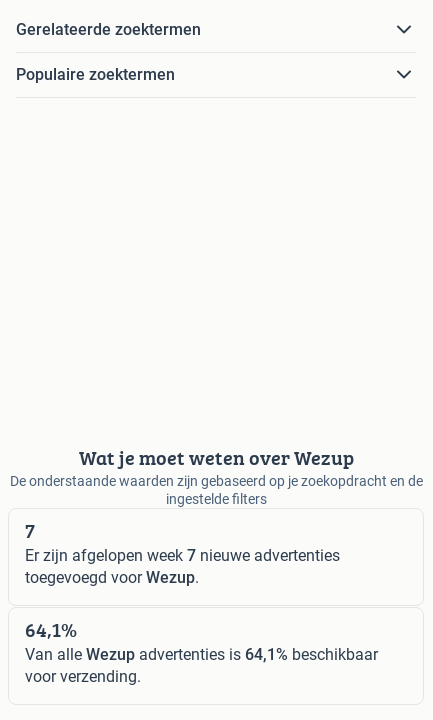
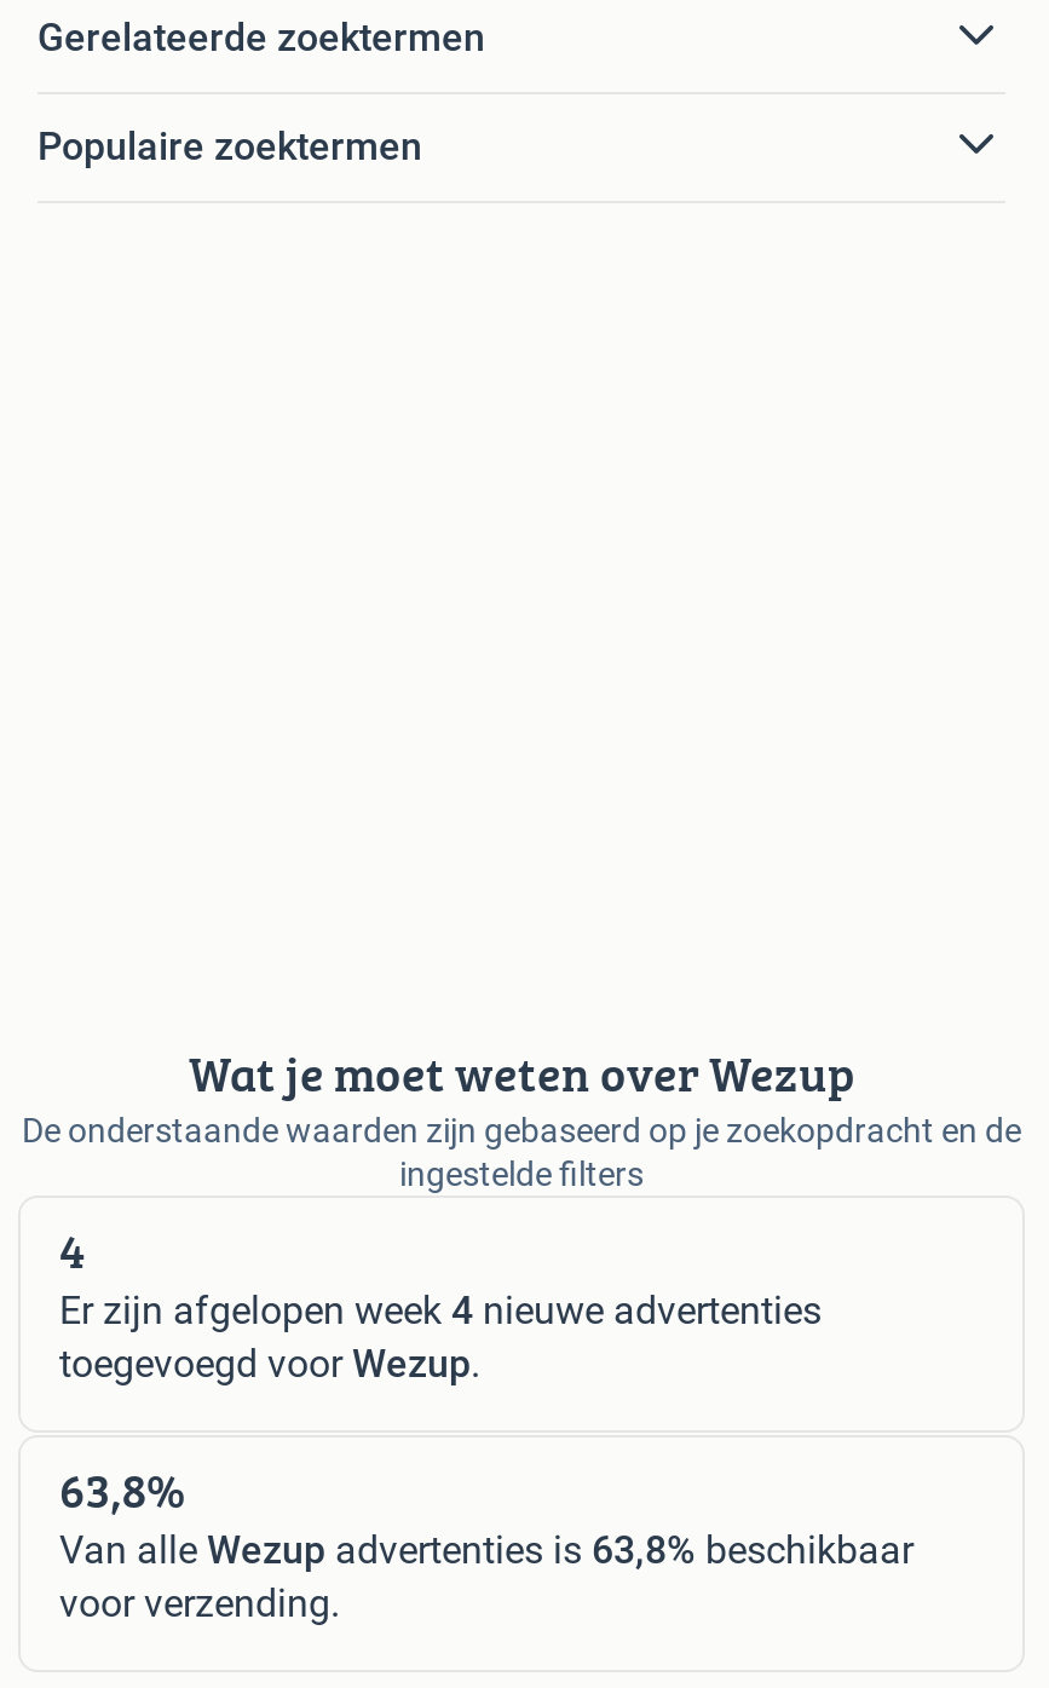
- 7
+ 4

- Er zijn afgelopen week 7 nieuwe advertenties
+ Er zijn afgelopen week 4 nieuwe advertenties

- 64,1%
+ 63,8%

- Van alle Wezup advertenties is 64,1% beschikbaar
+ Van alle Wezup advertenties is 63,8% beschikbaar
